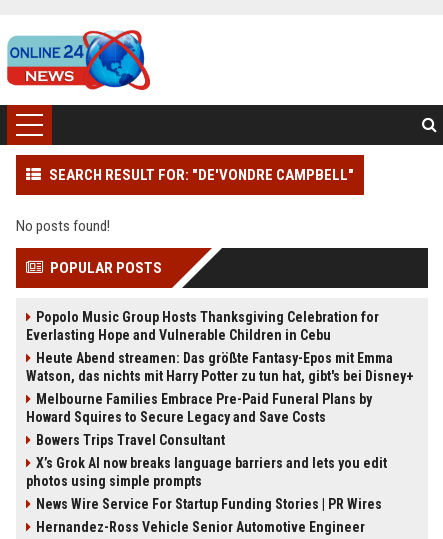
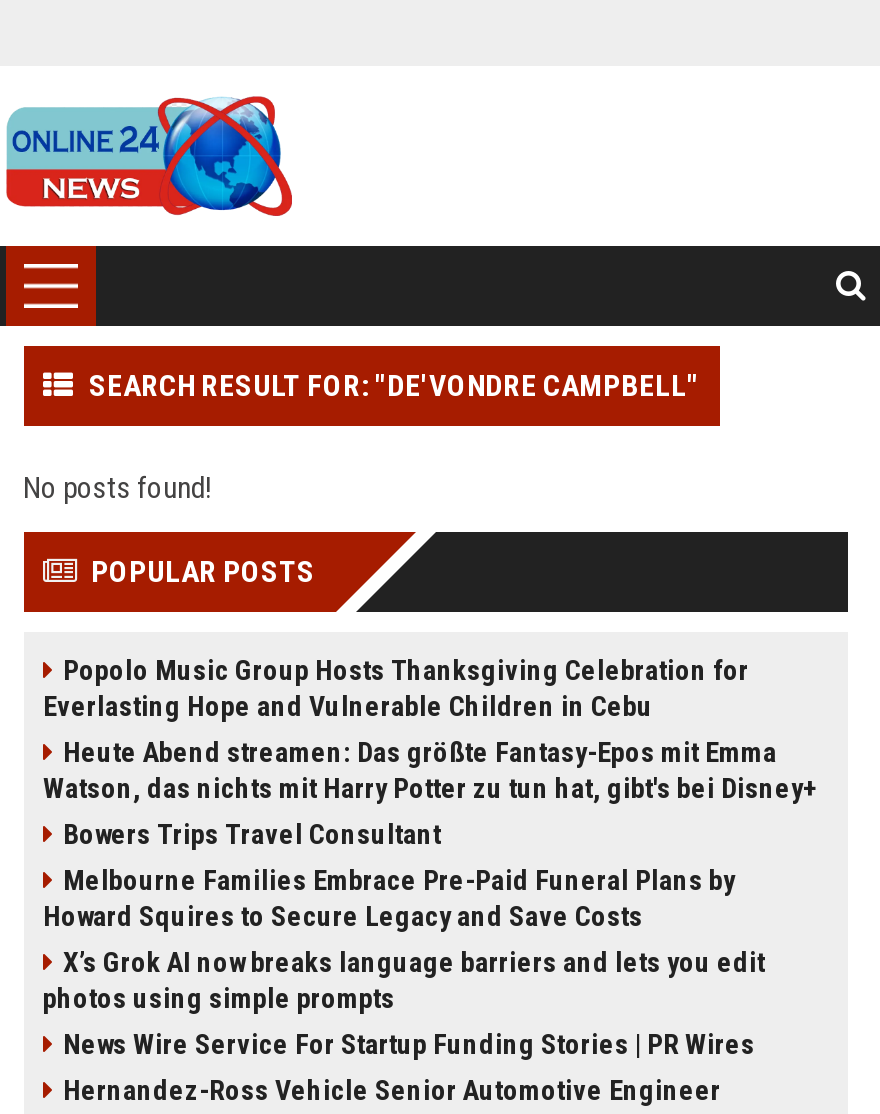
moved down: Melbourne Families Embrace Pre-Paid Funeral Plans by | Howard Squires to Secure Legacy and Save Costs

moved up: Bowers Trips Travel Consultant
